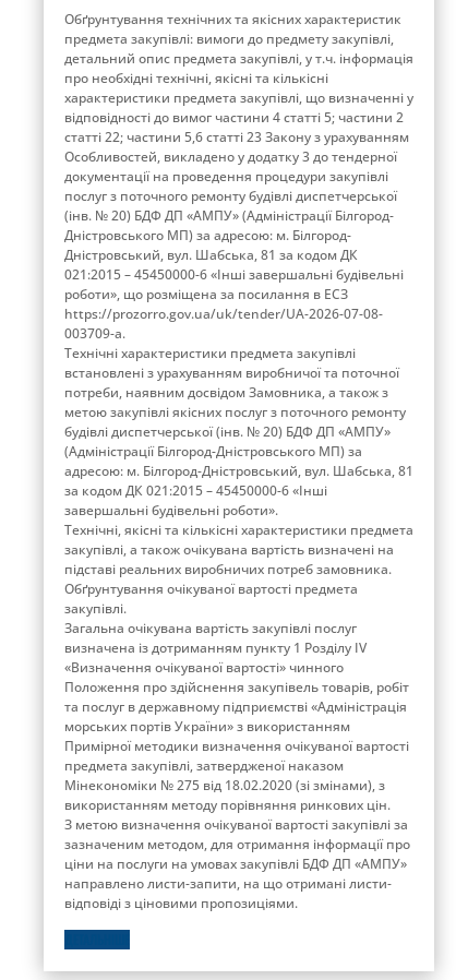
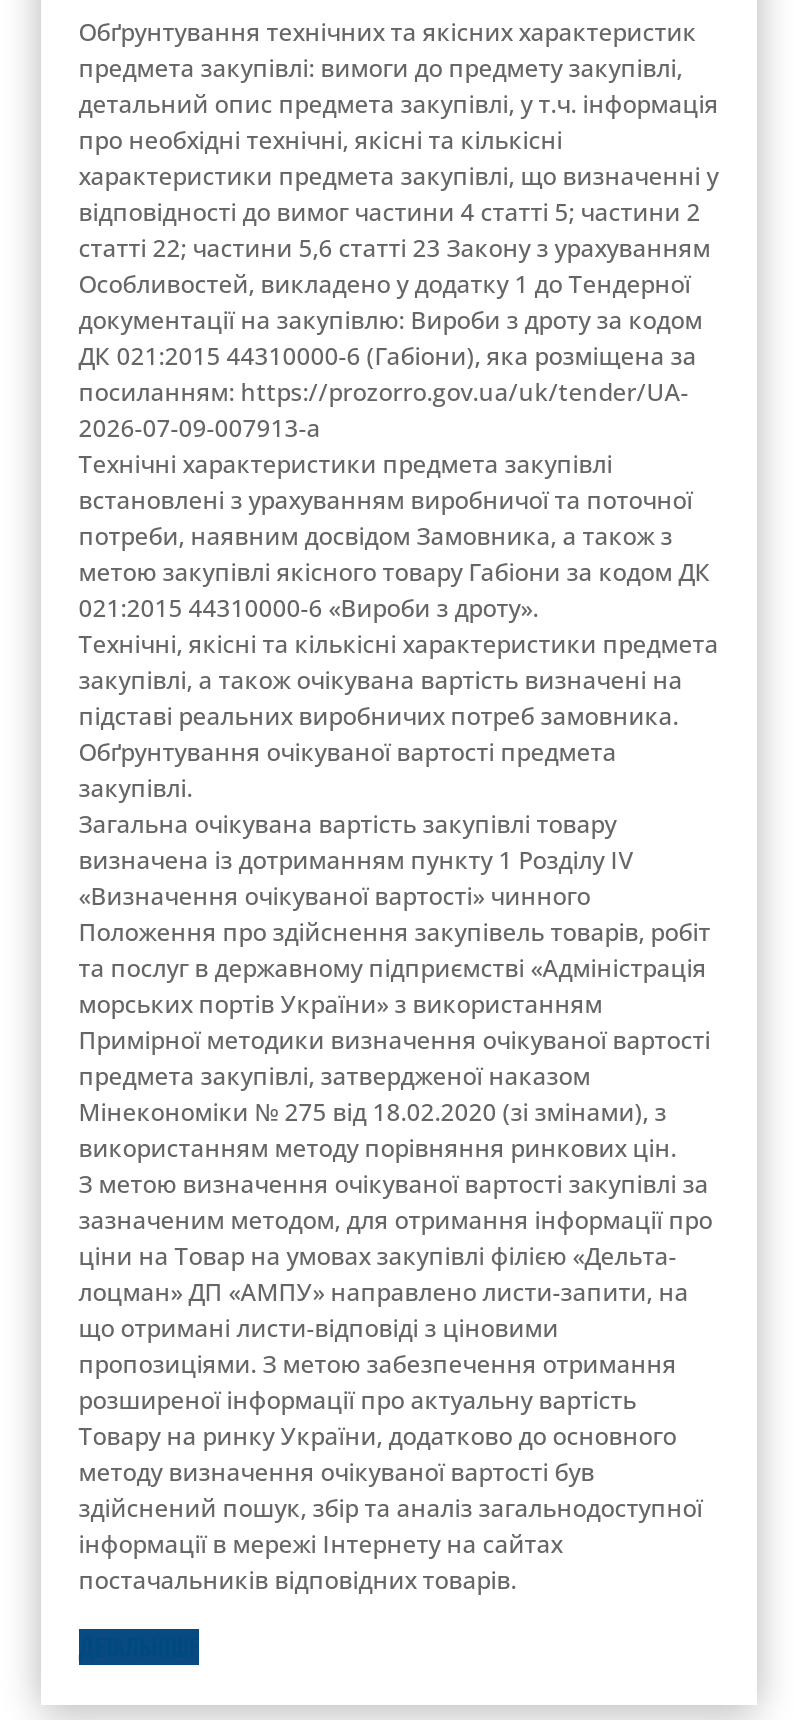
- Особливостей, викладено у додатку 3 до тендерної
- документації на проведення процедури закупівлі
- послуг з поточного ремонту будівлі диспетчерської
- (інв. № 20) БДФ ДП «АМПУ» (Адміністрації Білгород-
- Дністровського МП) за адресою: м. Білгород-
- Дністровський, вул. Шабська, 81 за кодом ДК
- 021:2015 – 45450000-6 «Інші завершальні будівельні
- роботи», що розміщена за посилання в ЕСЗ
- https://prozorro.gov.ua/uk/tender/UA-2026-07-08-
- 003709-a.
+ Особливостей, викладено у додатку 1 до Тендерної
+ документації на закупівлю: Вироби з дроту за кодом
+ ДК 021:2015 44310000-6 (Габіони), яка розміщена за
+ посиланням: https://prozorro.gov.ua/uk/tender/UA-
+ 2026-07-09-007913-a

moved up: Технічні характеристики предмета закупівлі | встановлені з урахуванням виробничої та поточної | потреби, наявним досвідом Замовника, а також з

- метою закупівлі якісних послуг з поточного ремонту
- будівлі диспетчерської (інв. № 20) БДФ ДП «АМПУ»
- (Адміністрації Білгород-Дністровського МП) за
- адресою: м. Білгород-Дністровський, вул. Шабська, 81
- за кодом ДК 021:2015 – 45450000-6 «Інші
- завершальні будівельні роботи».
+ метою закупівлі якісного товару Габіони за кодом ДК
+ 021:2015 44310000-6 «Вироби з дроту».

moved up: Технічні, якісні та кількісні характеристики предмета | закупівлі, а також очікувана вартість визначені на | підставі реальних виробничих потреб замовника. | Обґрунтування очікуваної вартості предмета | закупівлі.

- Загальна очікувана вартість закупівлі послуг
+ Загальна очікувана вартість закупівлі товару

moved up: визначена із дотриманням пункту 1 Розділу ІV | «Визначення очікуваної вартості» чинного | Положення про здійснення закупівель товарів, робіт | ... | З метою визначення очікуваної вартості закупівлі за | зазначеним методом, для отримання інформації про

- ціни на послуги на умовах закупівлі БДФ ДП «АМПУ»
- направлено листи-запити, на що отримані листи-
- відповіді з ціновими пропозиціями.
+ ціни на Товар на умовах закупівлі філією «Дельта-
+ лоцман» ДП «АМПУ» направлено листи-запити, на
+ що отримані листи-відповіді з ціновими
+ пропозиціями. З метою забезпечення отримання
+ розширеної інформації про актуальну вартість
+ Товару на ринку України, додатково до основного
+ методу визначення очікуваної вартості був
+ здійснений пошук, збір та аналіз загальнодоступної
+ інформації в мережі Інтернету на сайтах
+ постачальників відповідних товарів.
